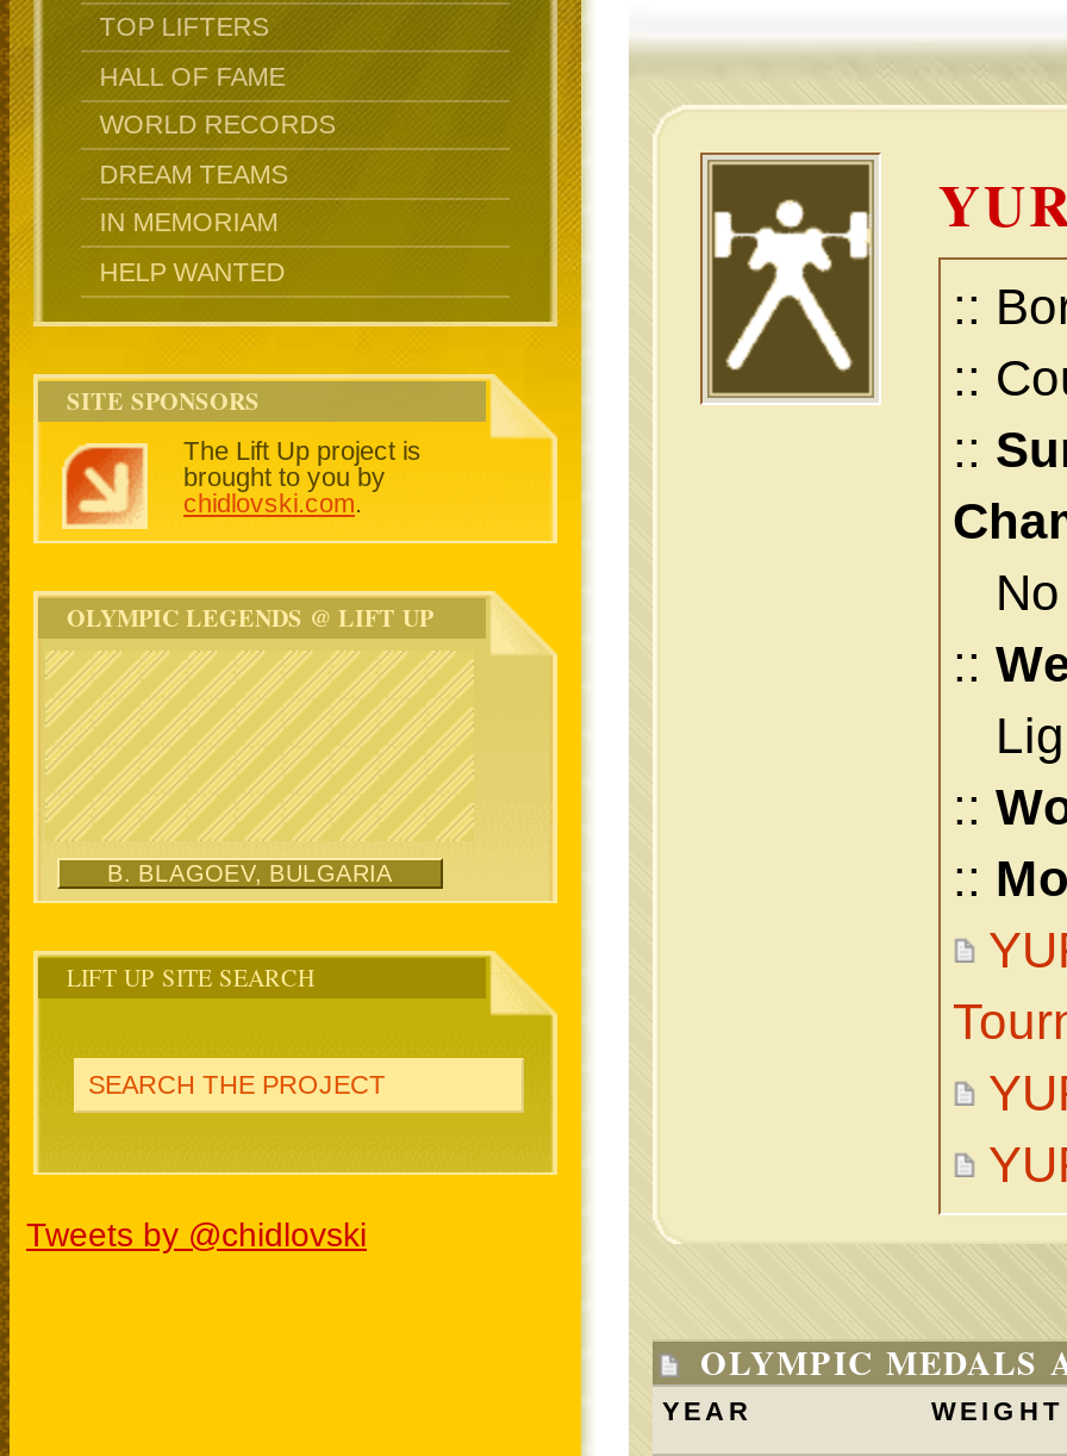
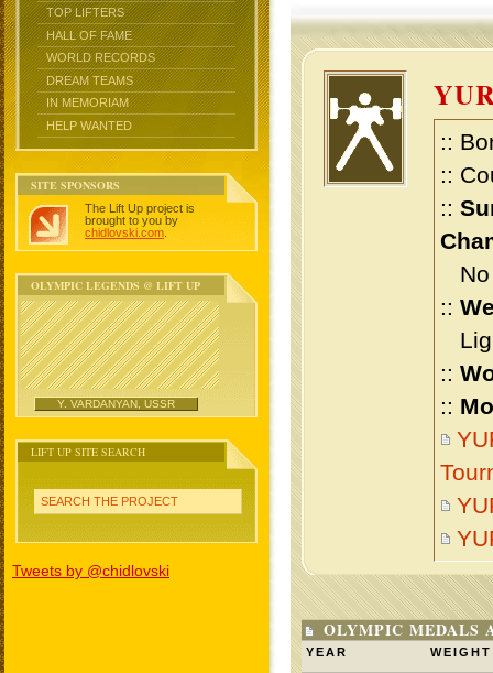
- B. BLAGOEV, BULGARIA
+ Y. VARDANYAN, USSR
